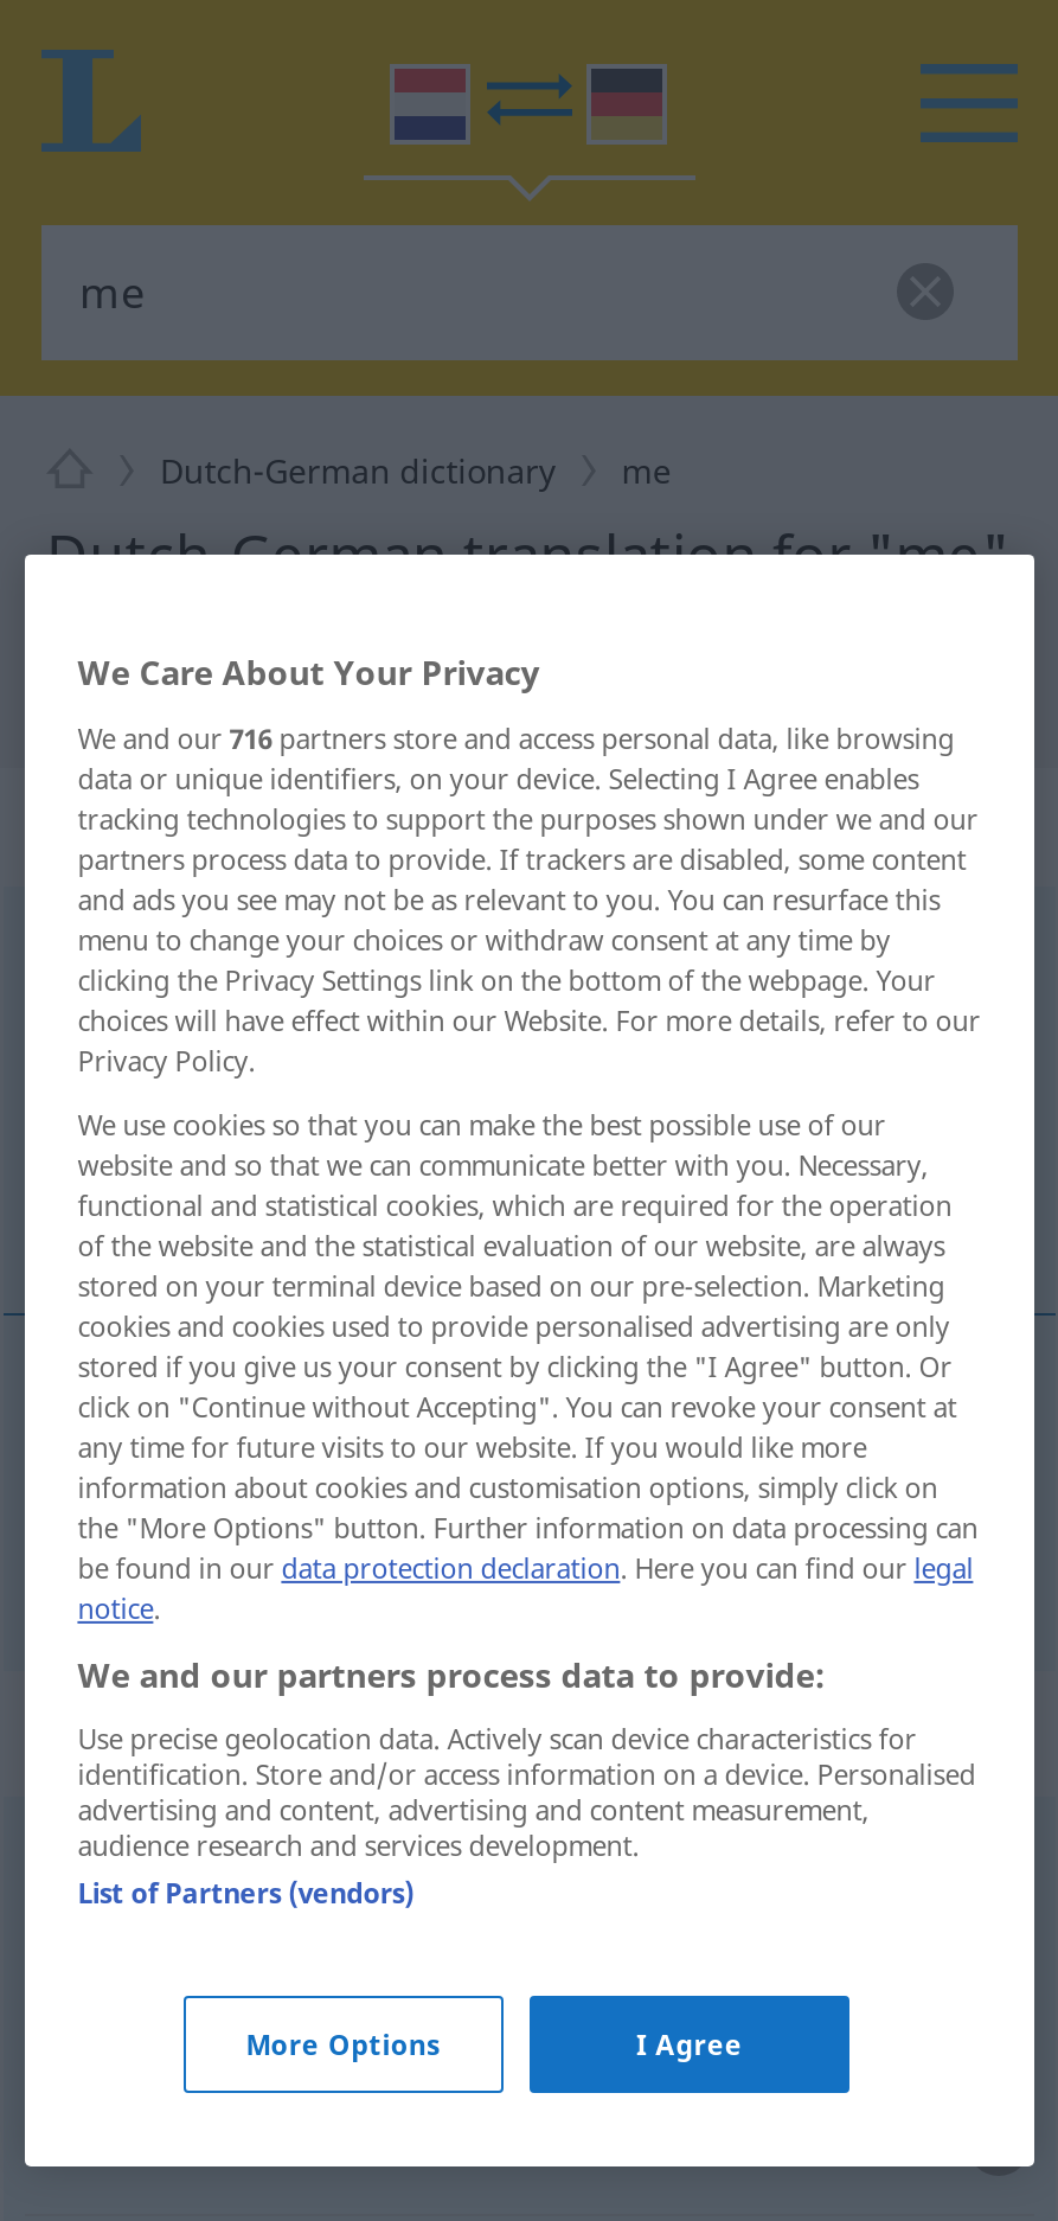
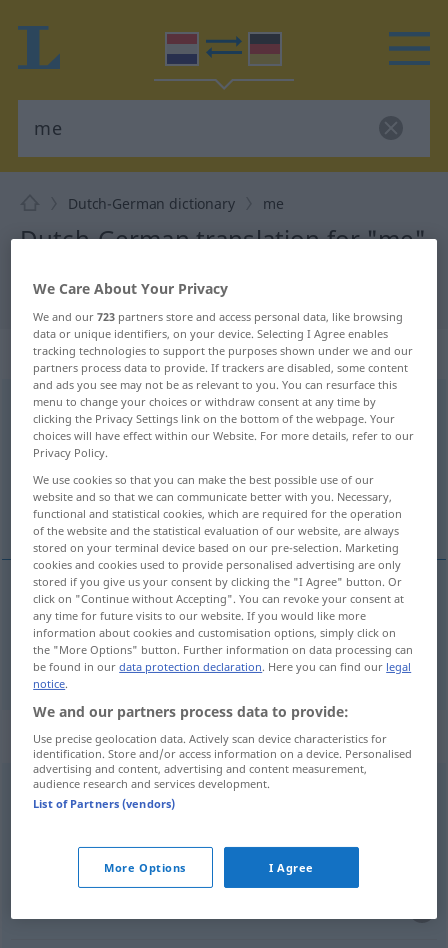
- We and our 716 partners store and access personal data, like browsing
+ We and our 723 partners store and access personal data, like browsing
